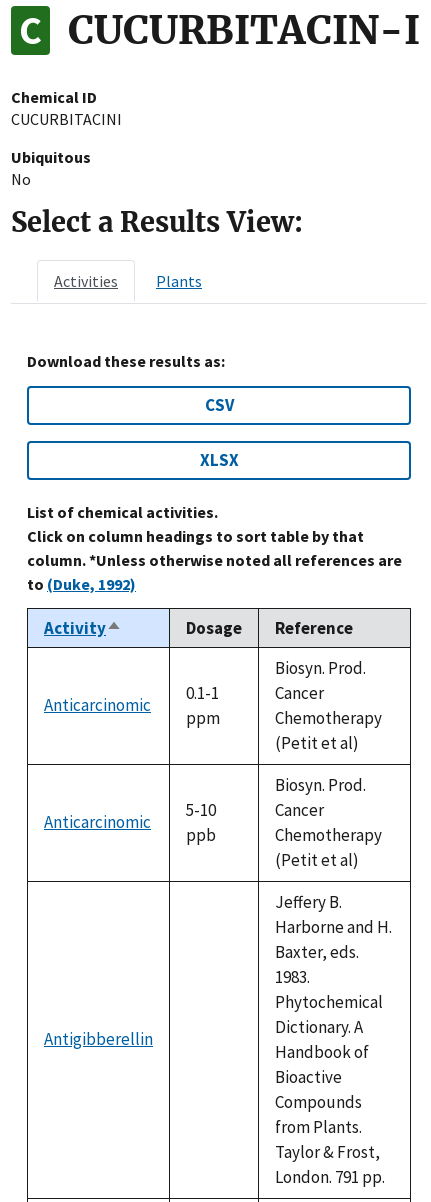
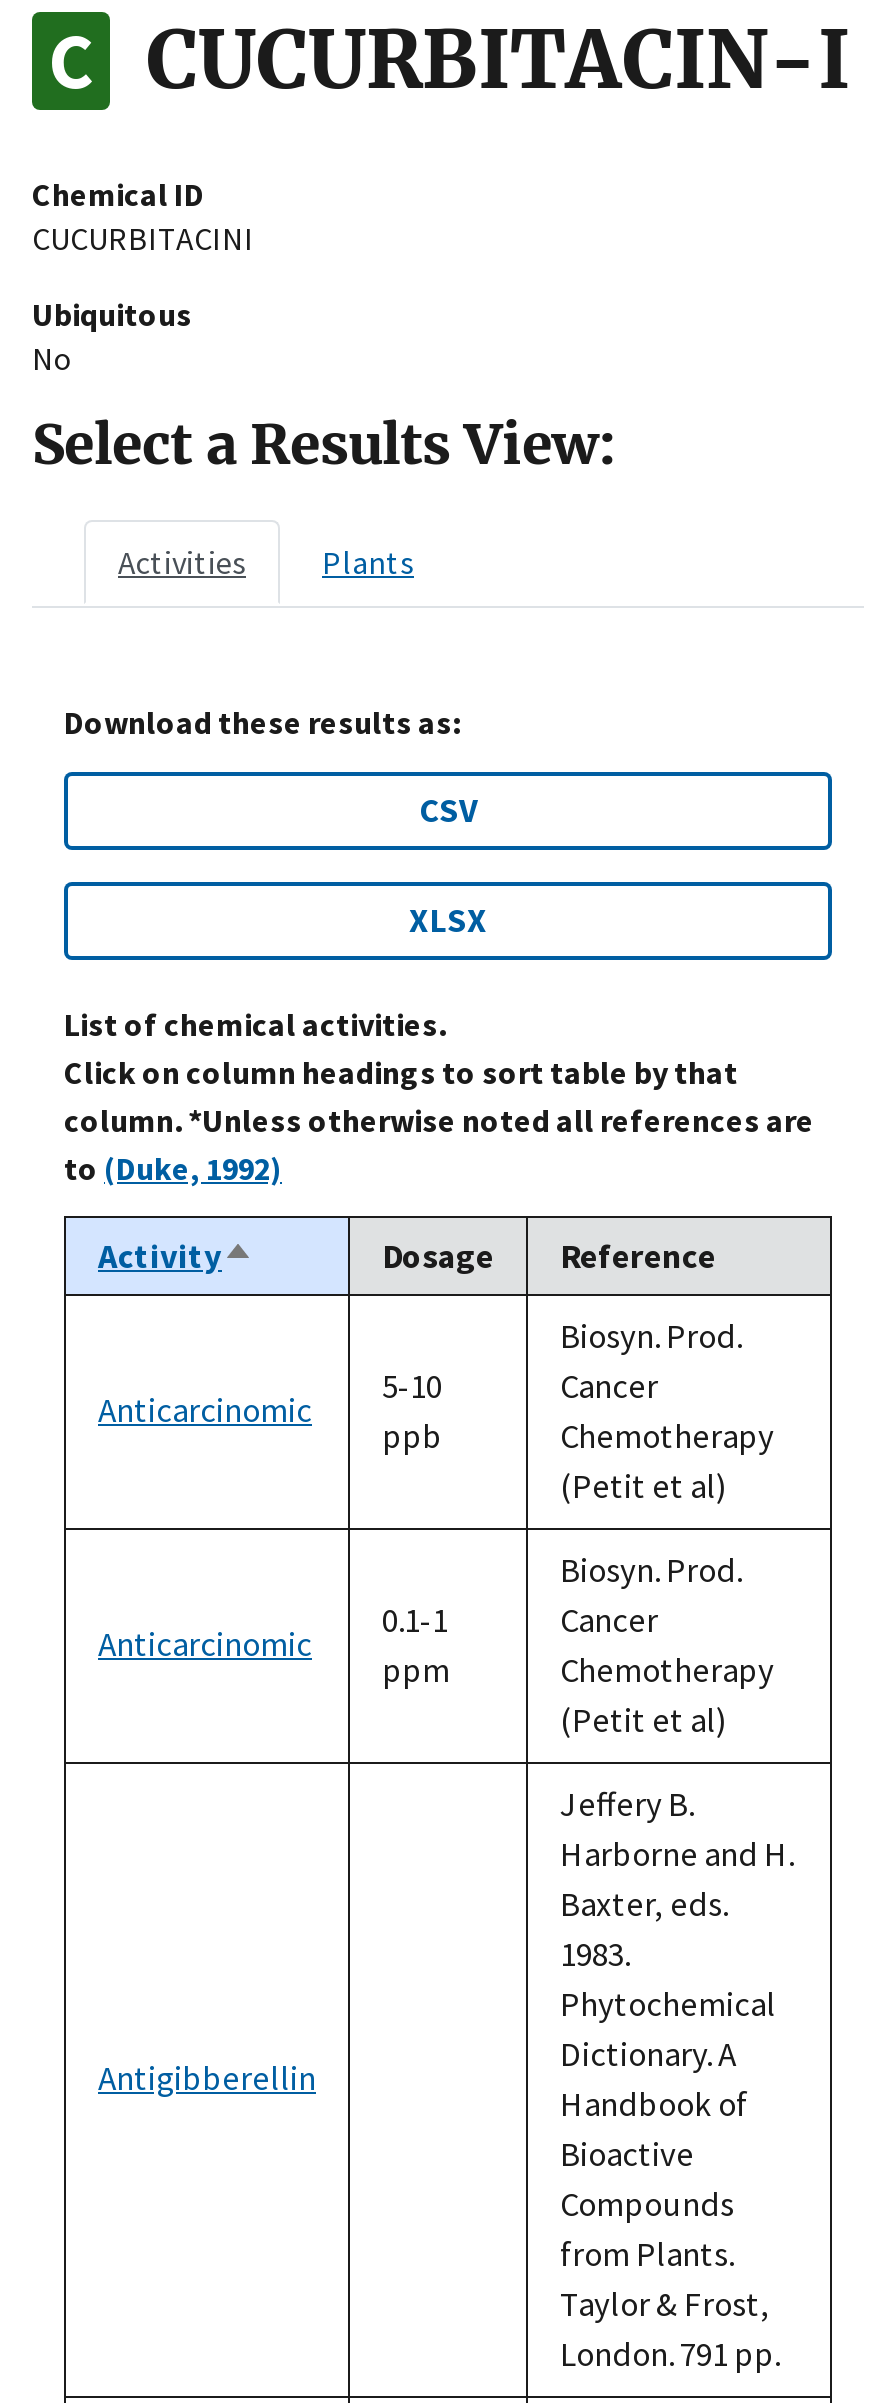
- 0.1-1
- ppm
+ 5-10
+ ppb

- 5-10
- ppb
+ 0.1-1
+ ppm
